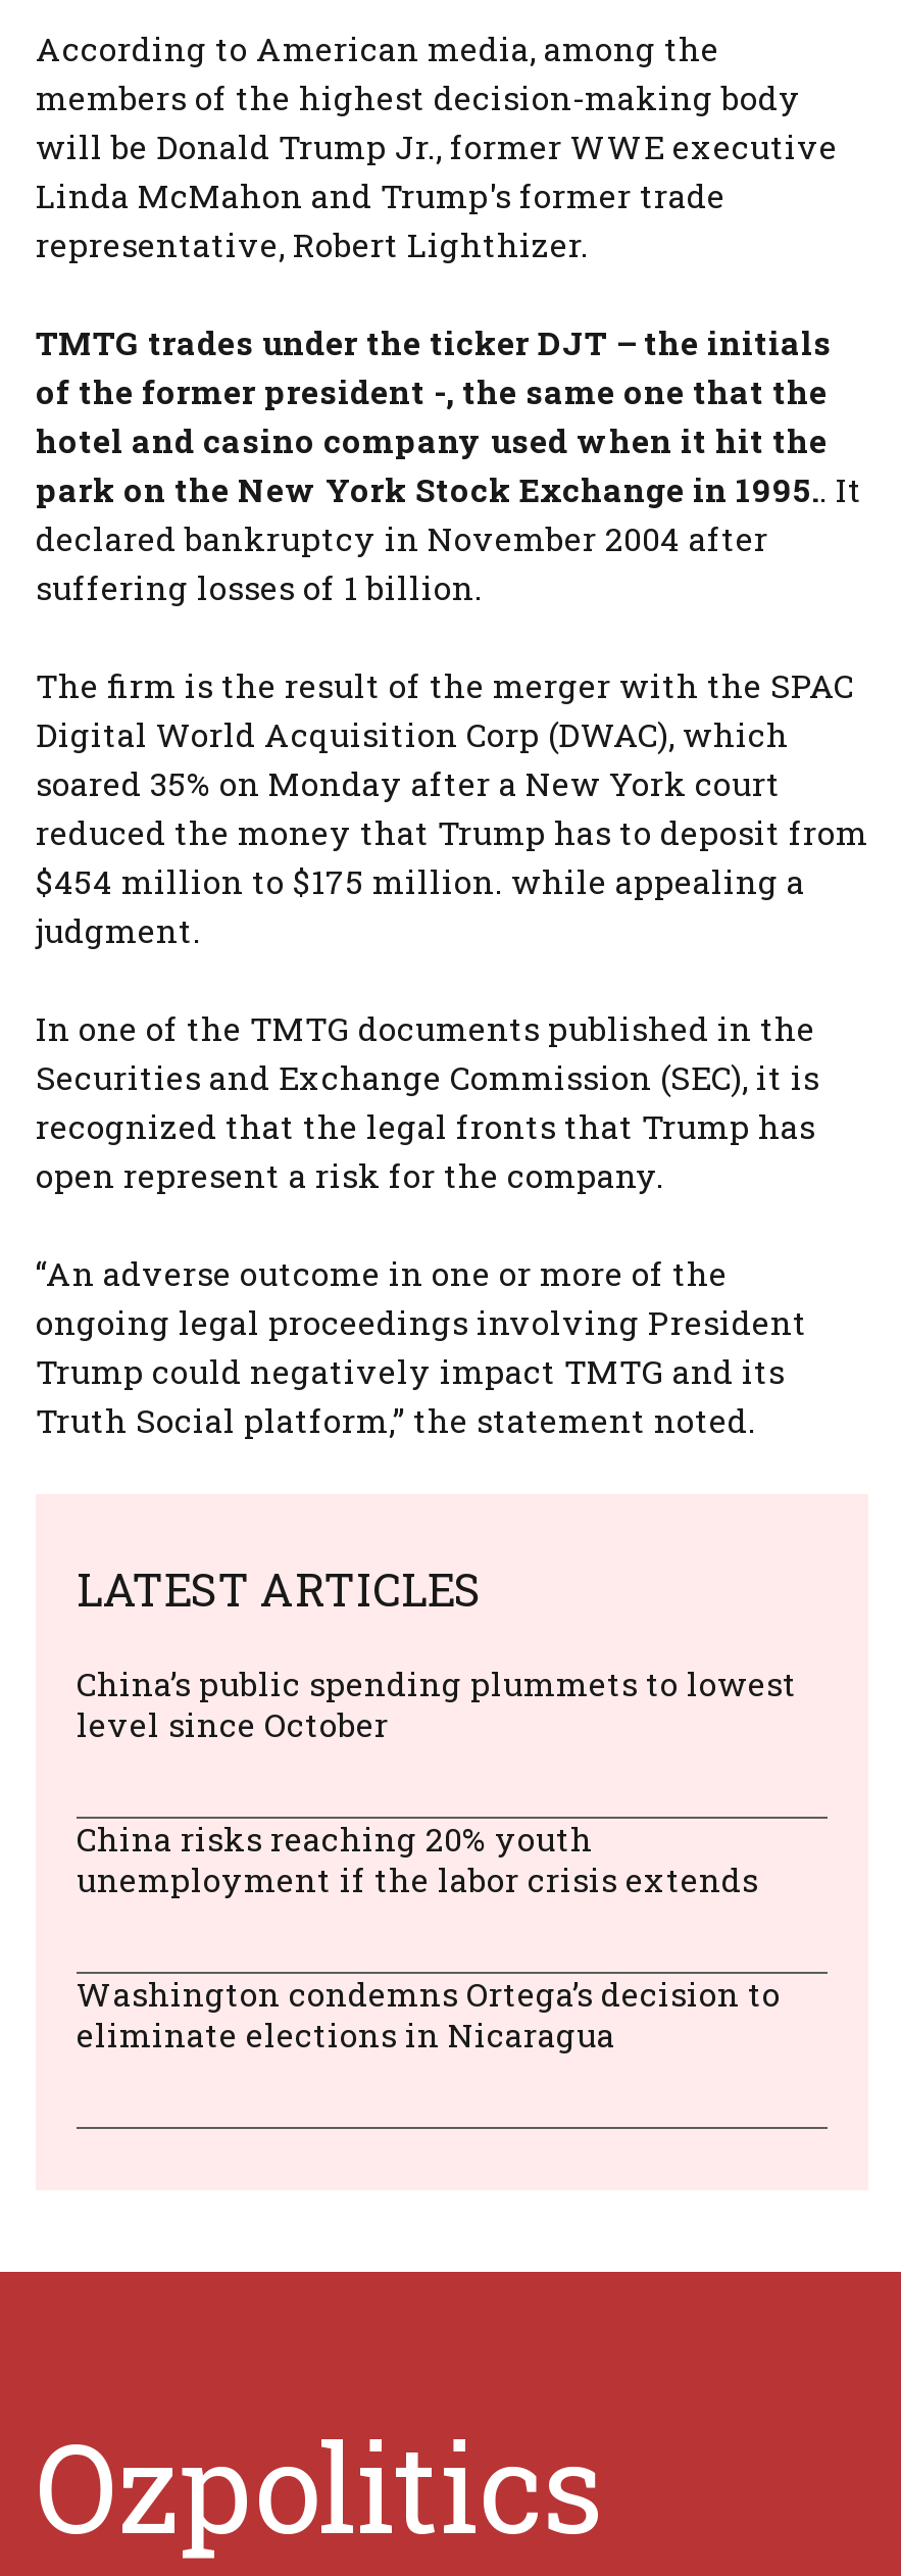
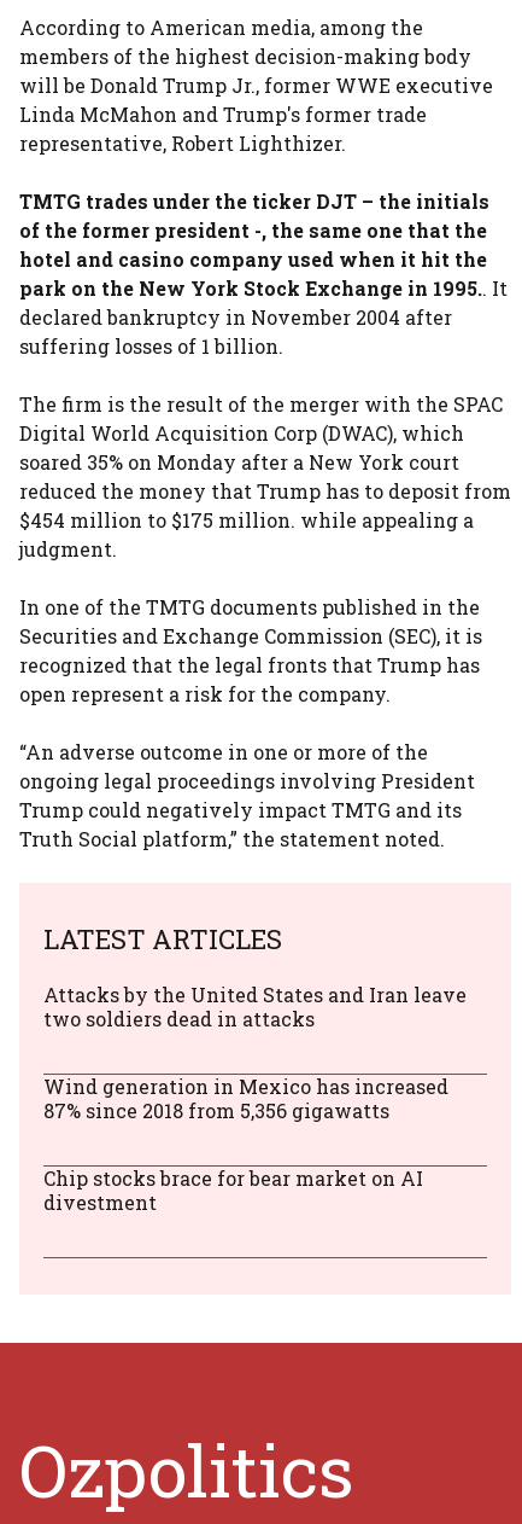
- China’s public spending plummets to lowest
- level since October
+ Attacks by the United States and Iran leave
+ two soldiers dead in attacks

- China risks reaching 20% youth
- unemployment if the labor crisis extends
+ Wind generation in Mexico has increased
+ 87% since 2018 from 5,356 gigawatts

- Washington condemns Ortega’s decision to
- eliminate elections in Nicaragua
+ Chip stocks brace for bear market on AI
+ divestment
